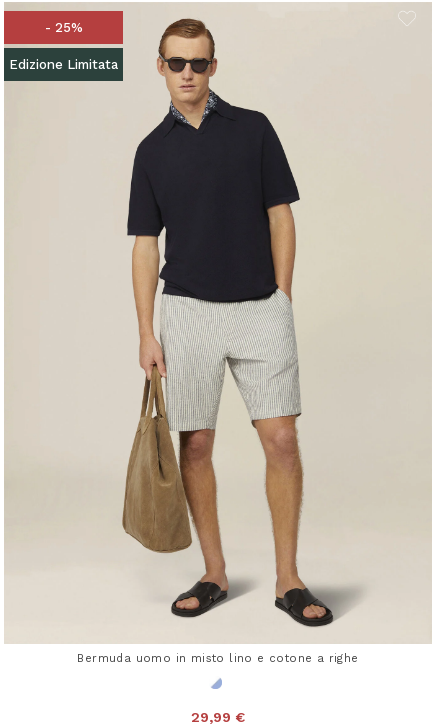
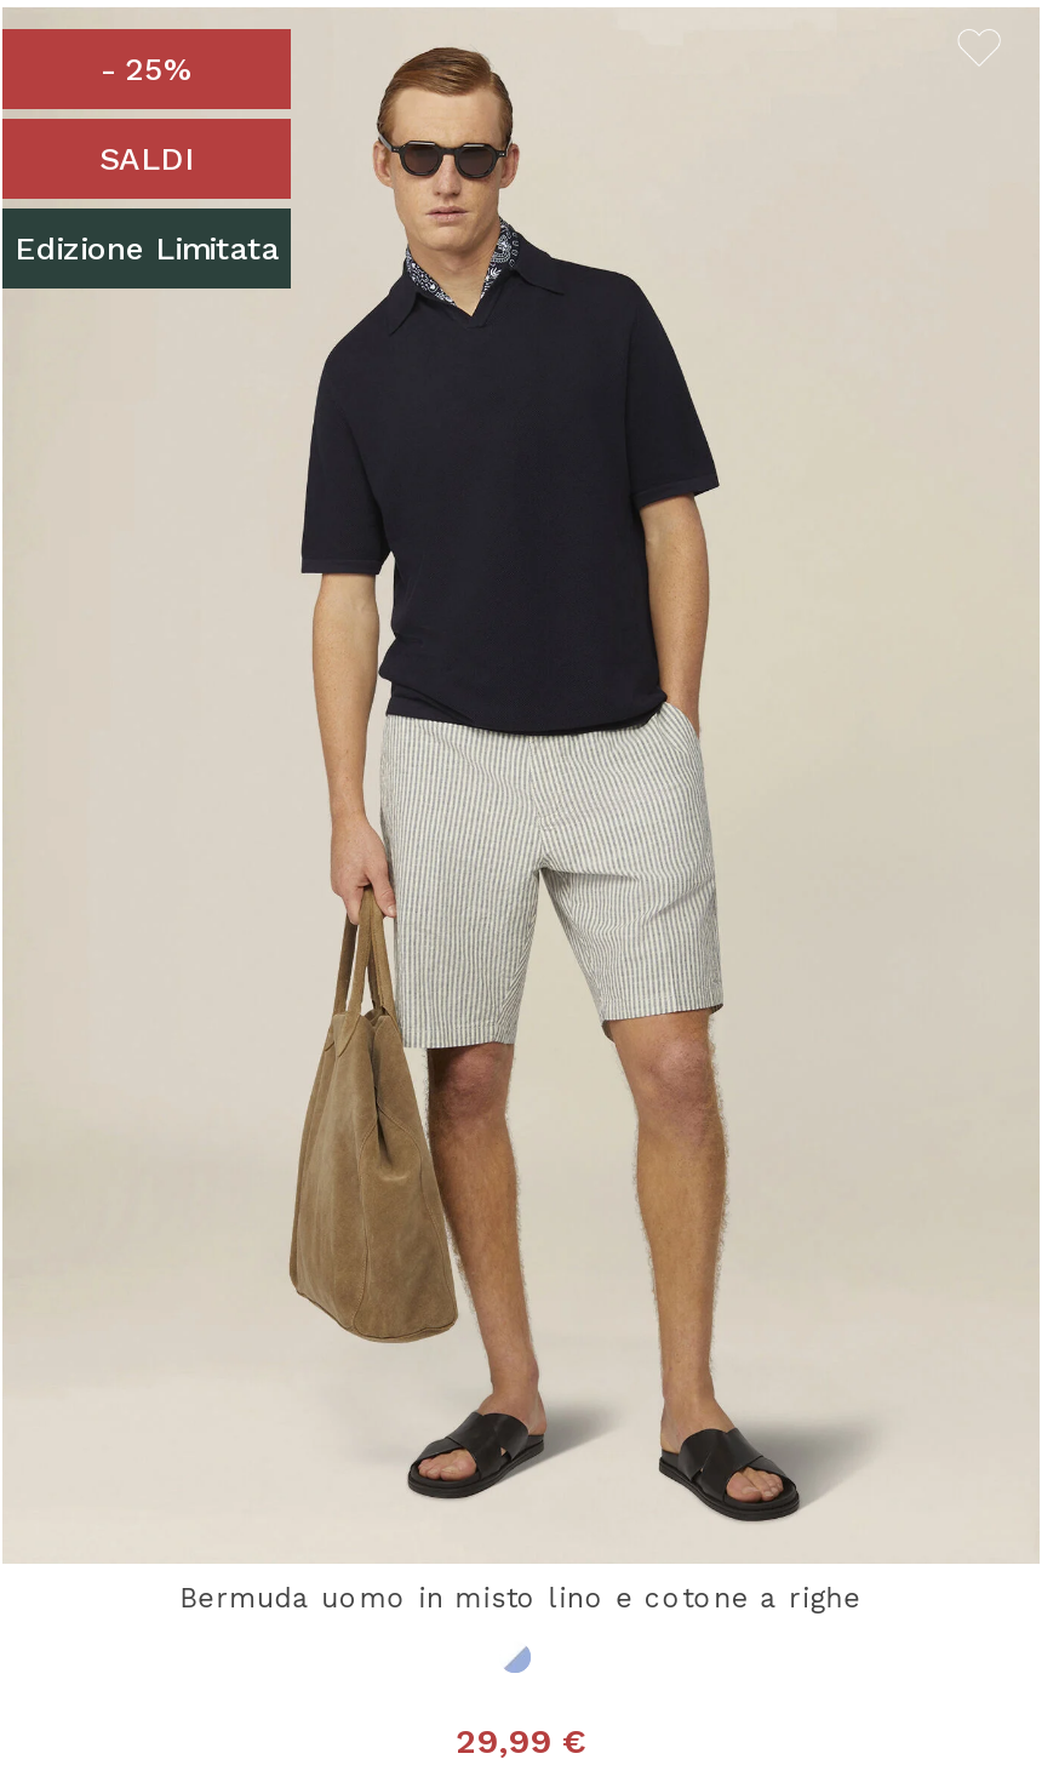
+ SALDI

moved down: Edizione Limitata
